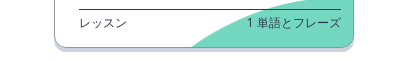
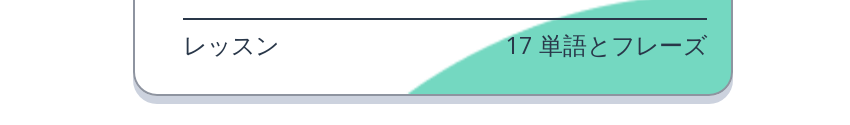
- 1 単語とフレーズ
+ 17 単語とフレーズ
